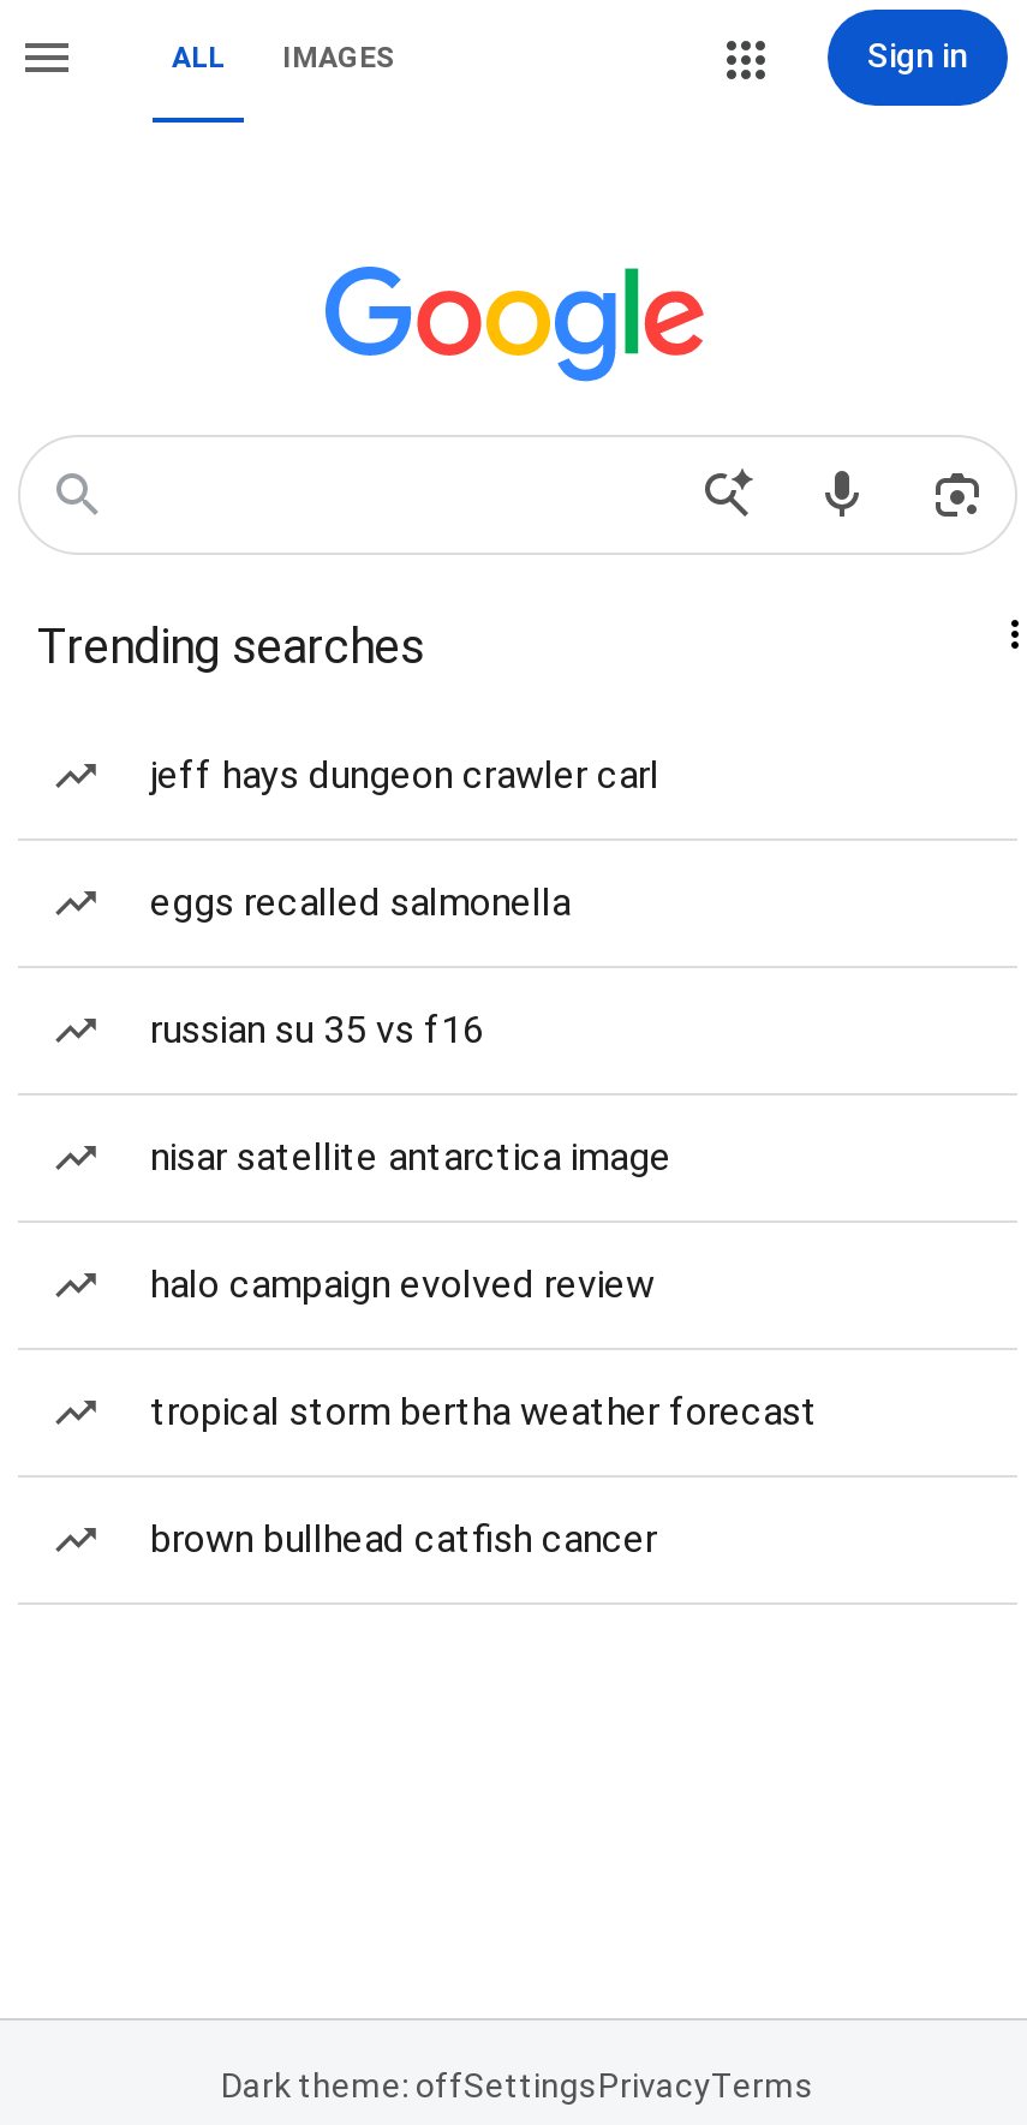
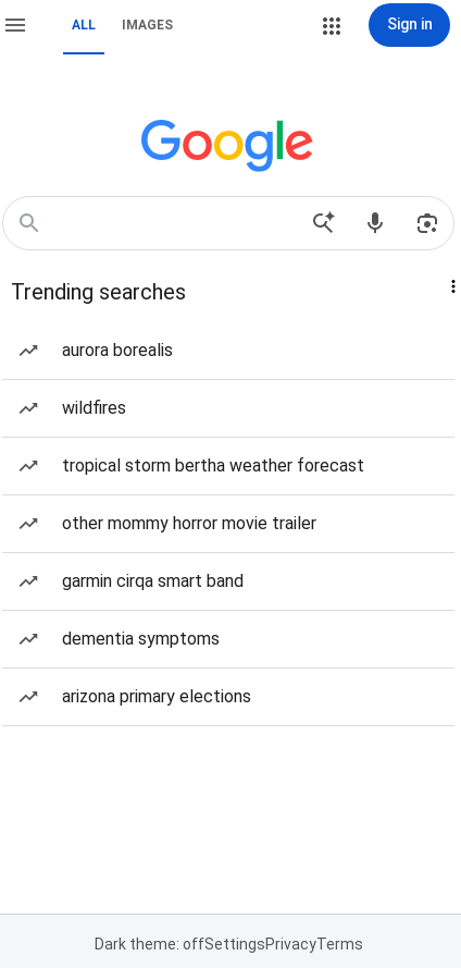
- jeff hays dungeon crawler carl
- eggs recalled salmonella
- russian su 35 vs f16
- nisar satellite antarctica image
- halo campaign evolved review
+ aurora borealis
+ wildfires

moved up: tropical storm bertha weather forecast

- brown bullhead catfish cancer
+ other mommy horror movie trailer
+ garmin cirqa smart band
+ dementia symptoms
+ arizona primary elections
